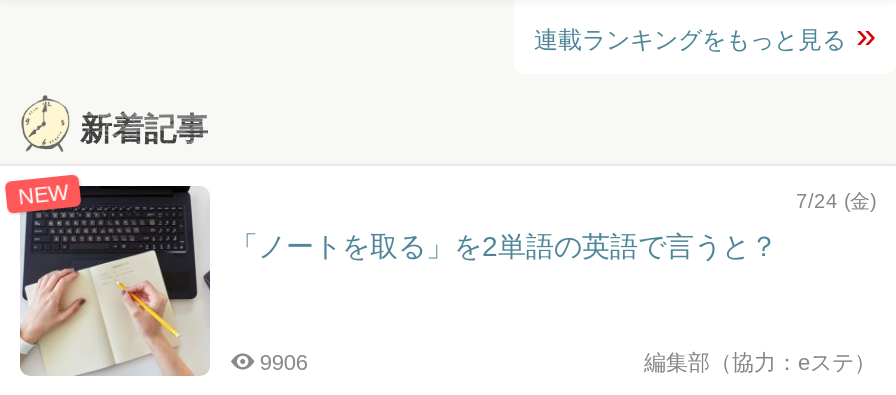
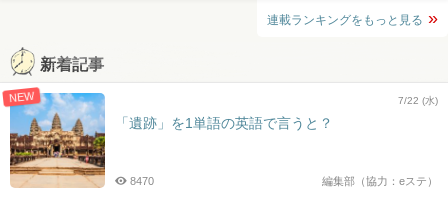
- [image]
- 「ノートを取る」を2単語の英語で言うと？
+ [image]
+ 「遺跡」を1単語の英語で言うと？

- 7/24 (金)
+ 7/22 (水)

- 9906
+ 8470
